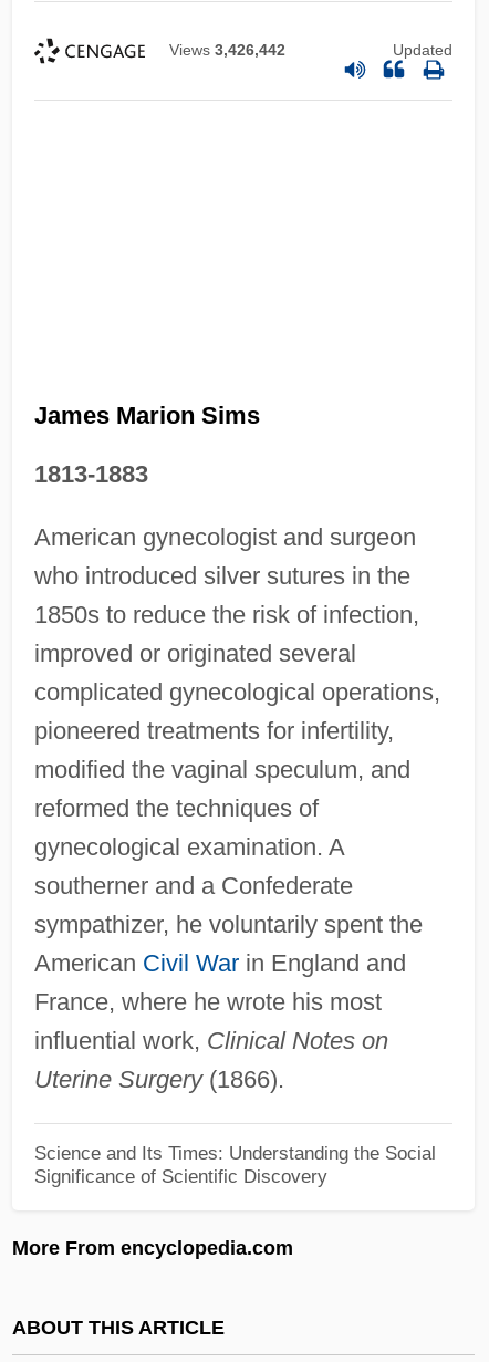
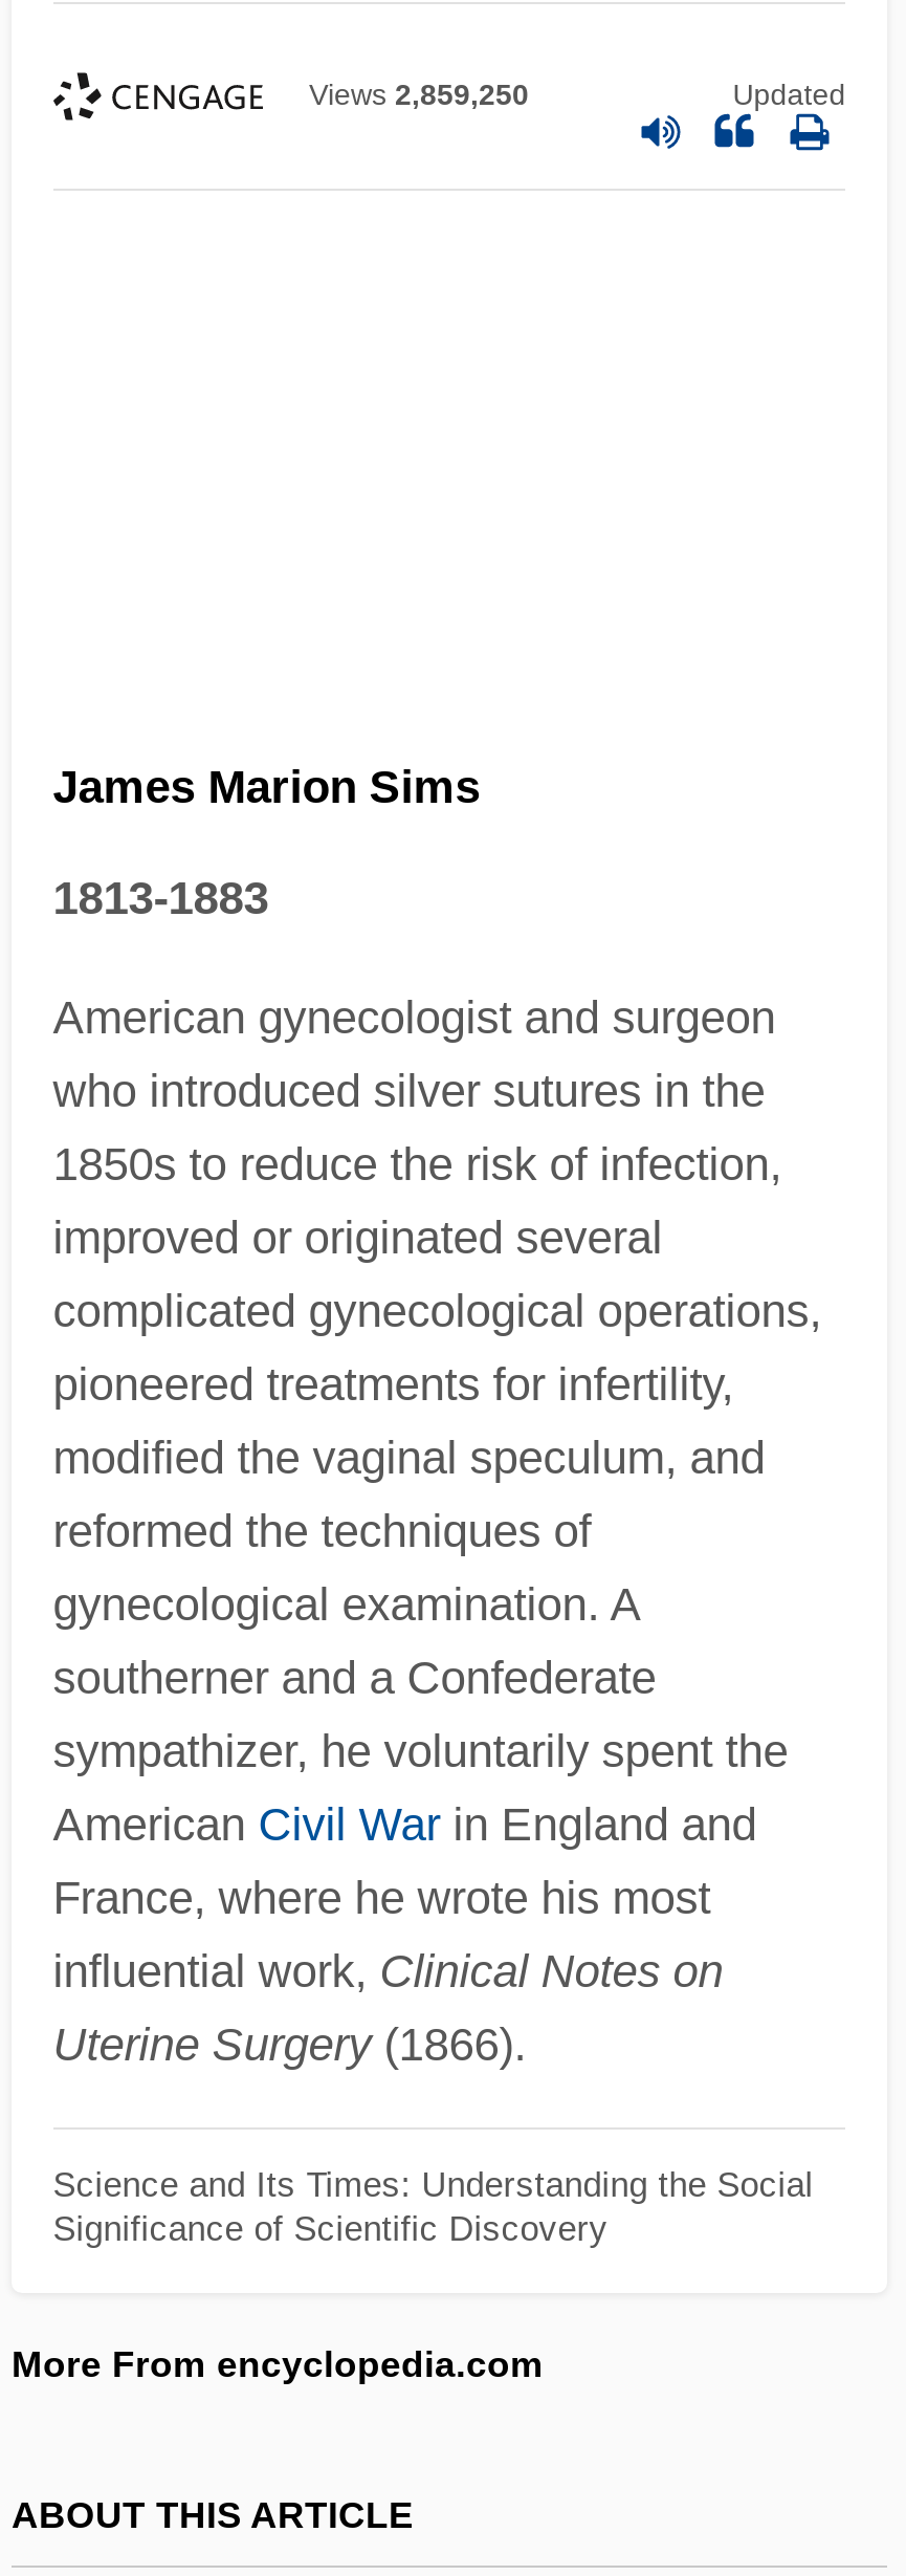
- Views 3,426,442
+ Views 2,859,250
